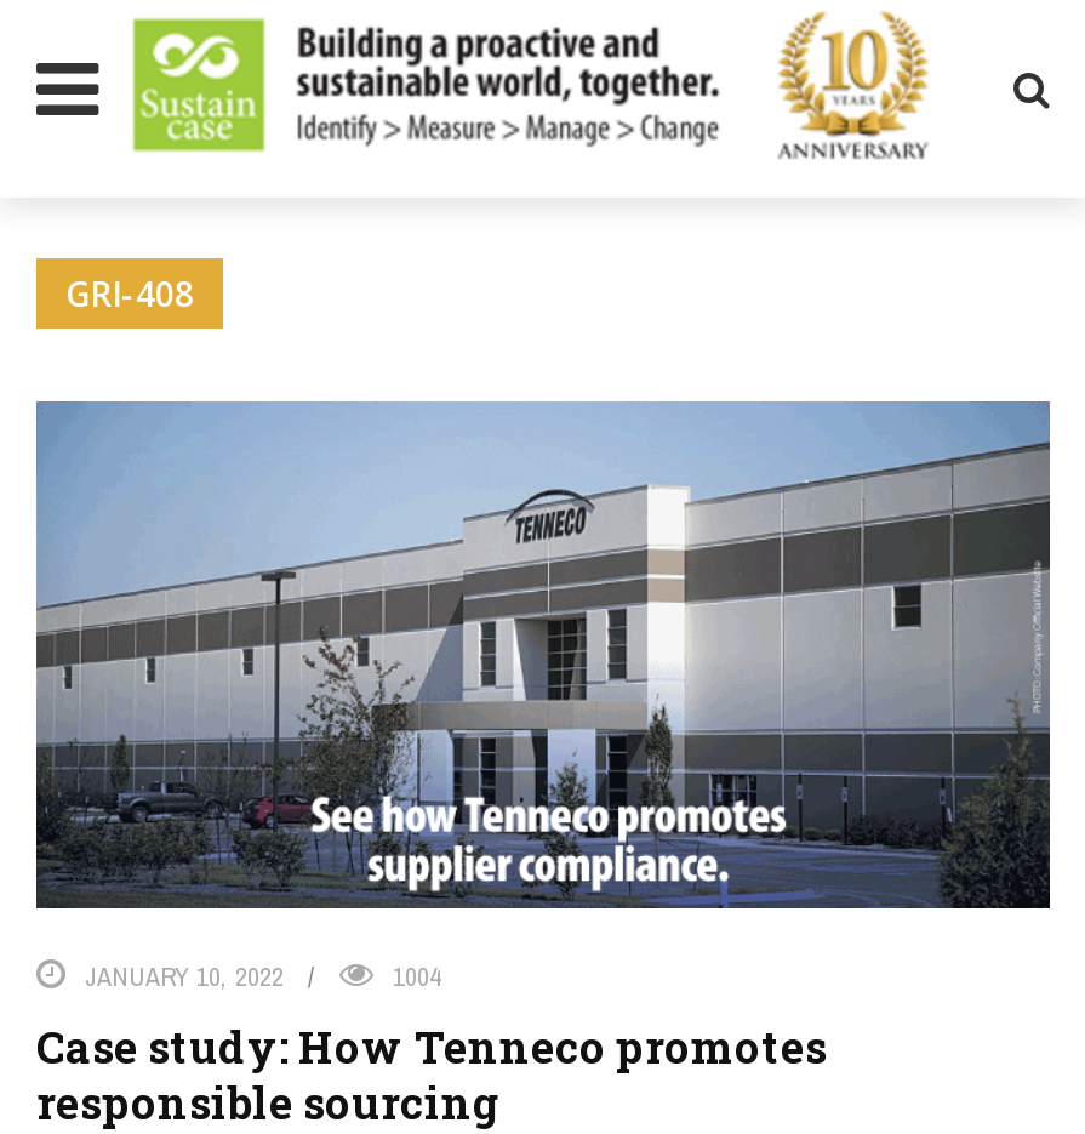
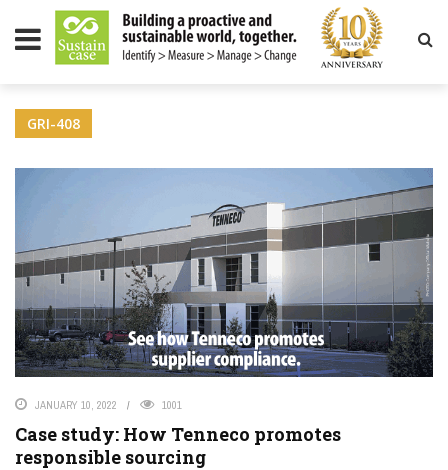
- 1004
+ 1001
